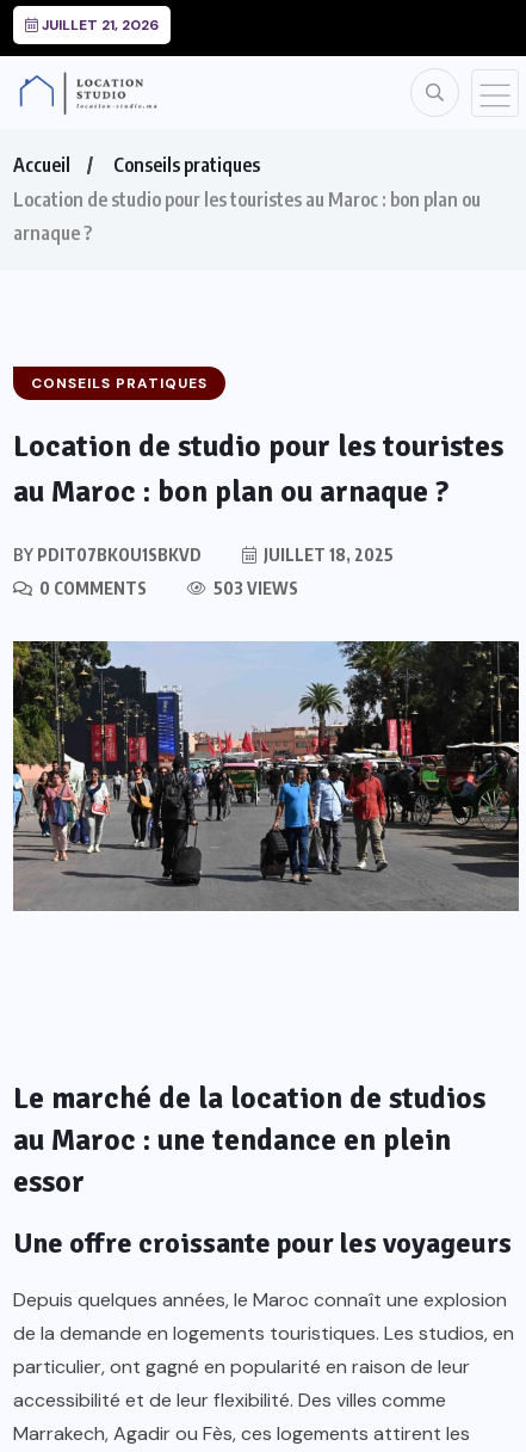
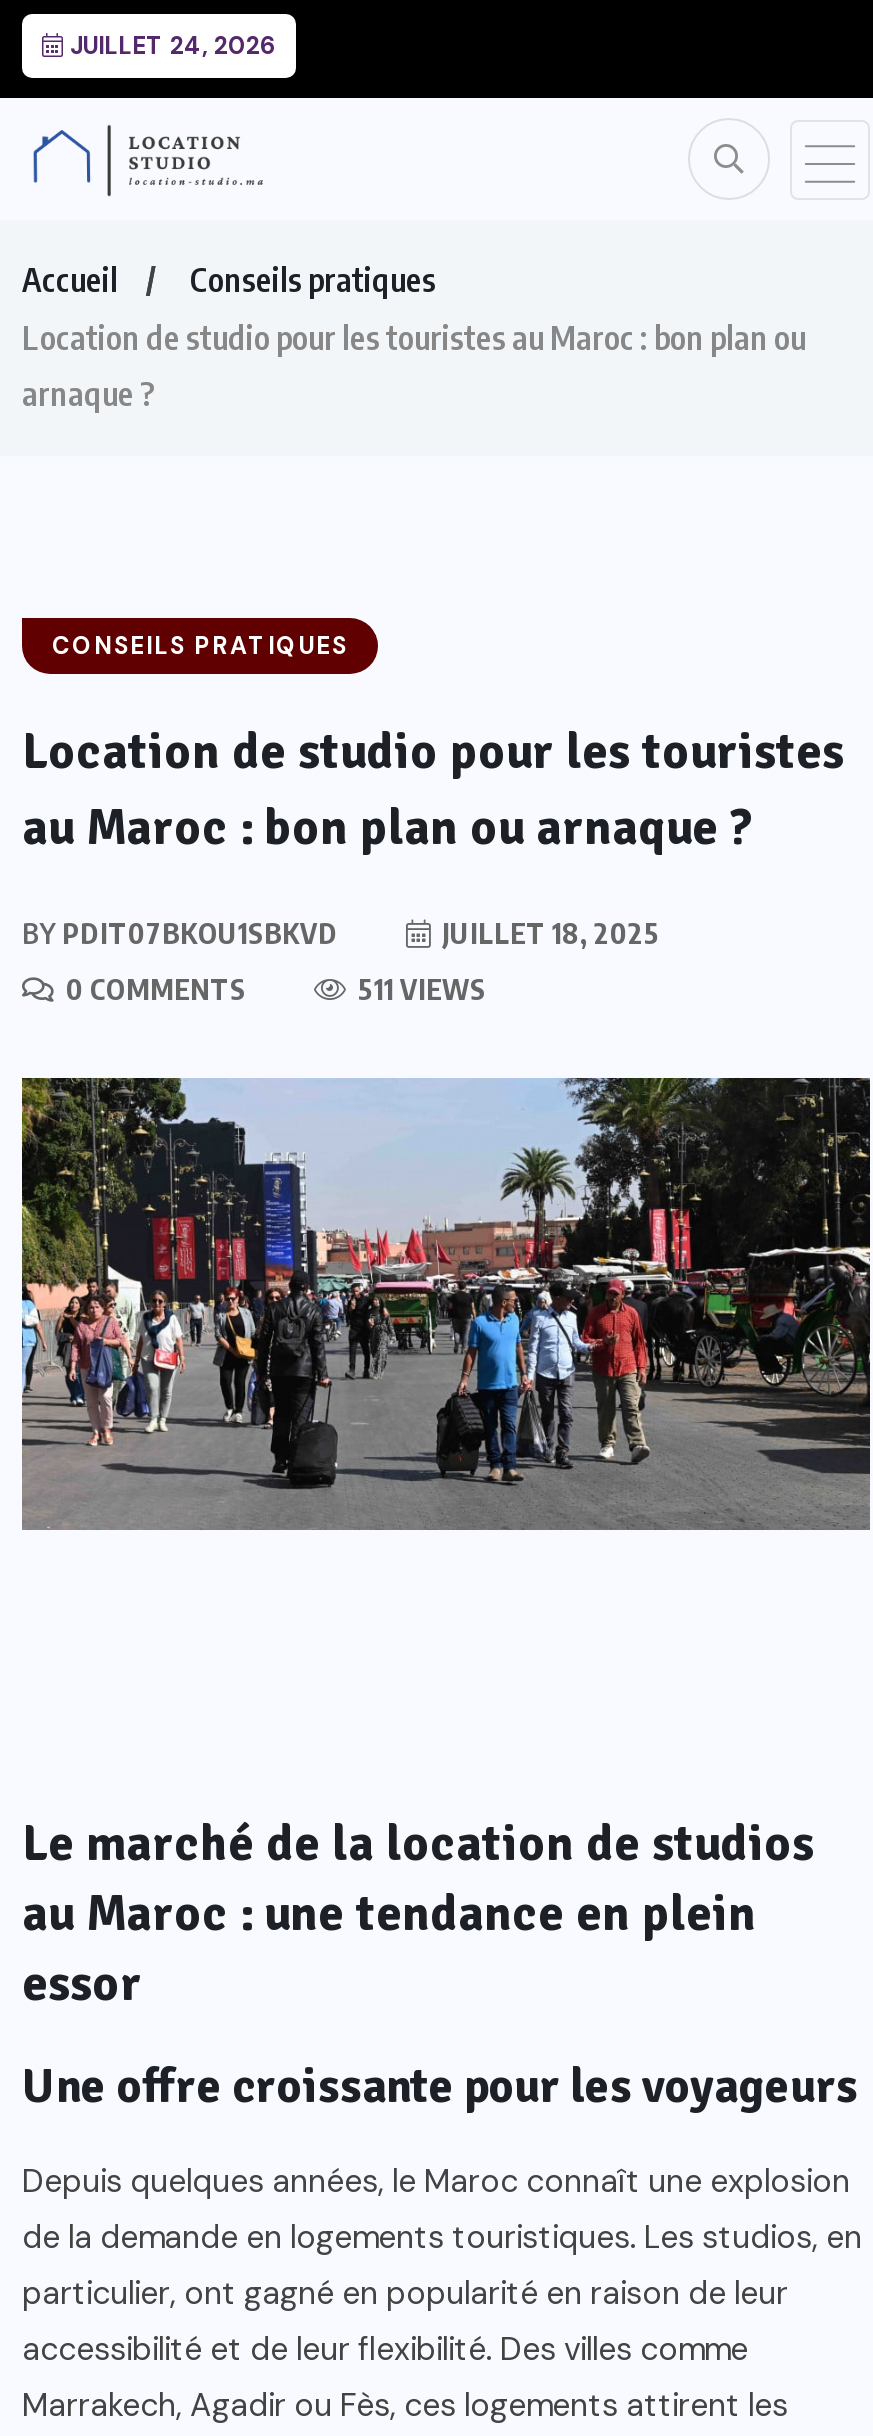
- JUILLET 21, 2026
+ JUILLET 24, 2026

- 503 VIEWS
+ 511 VIEWS
